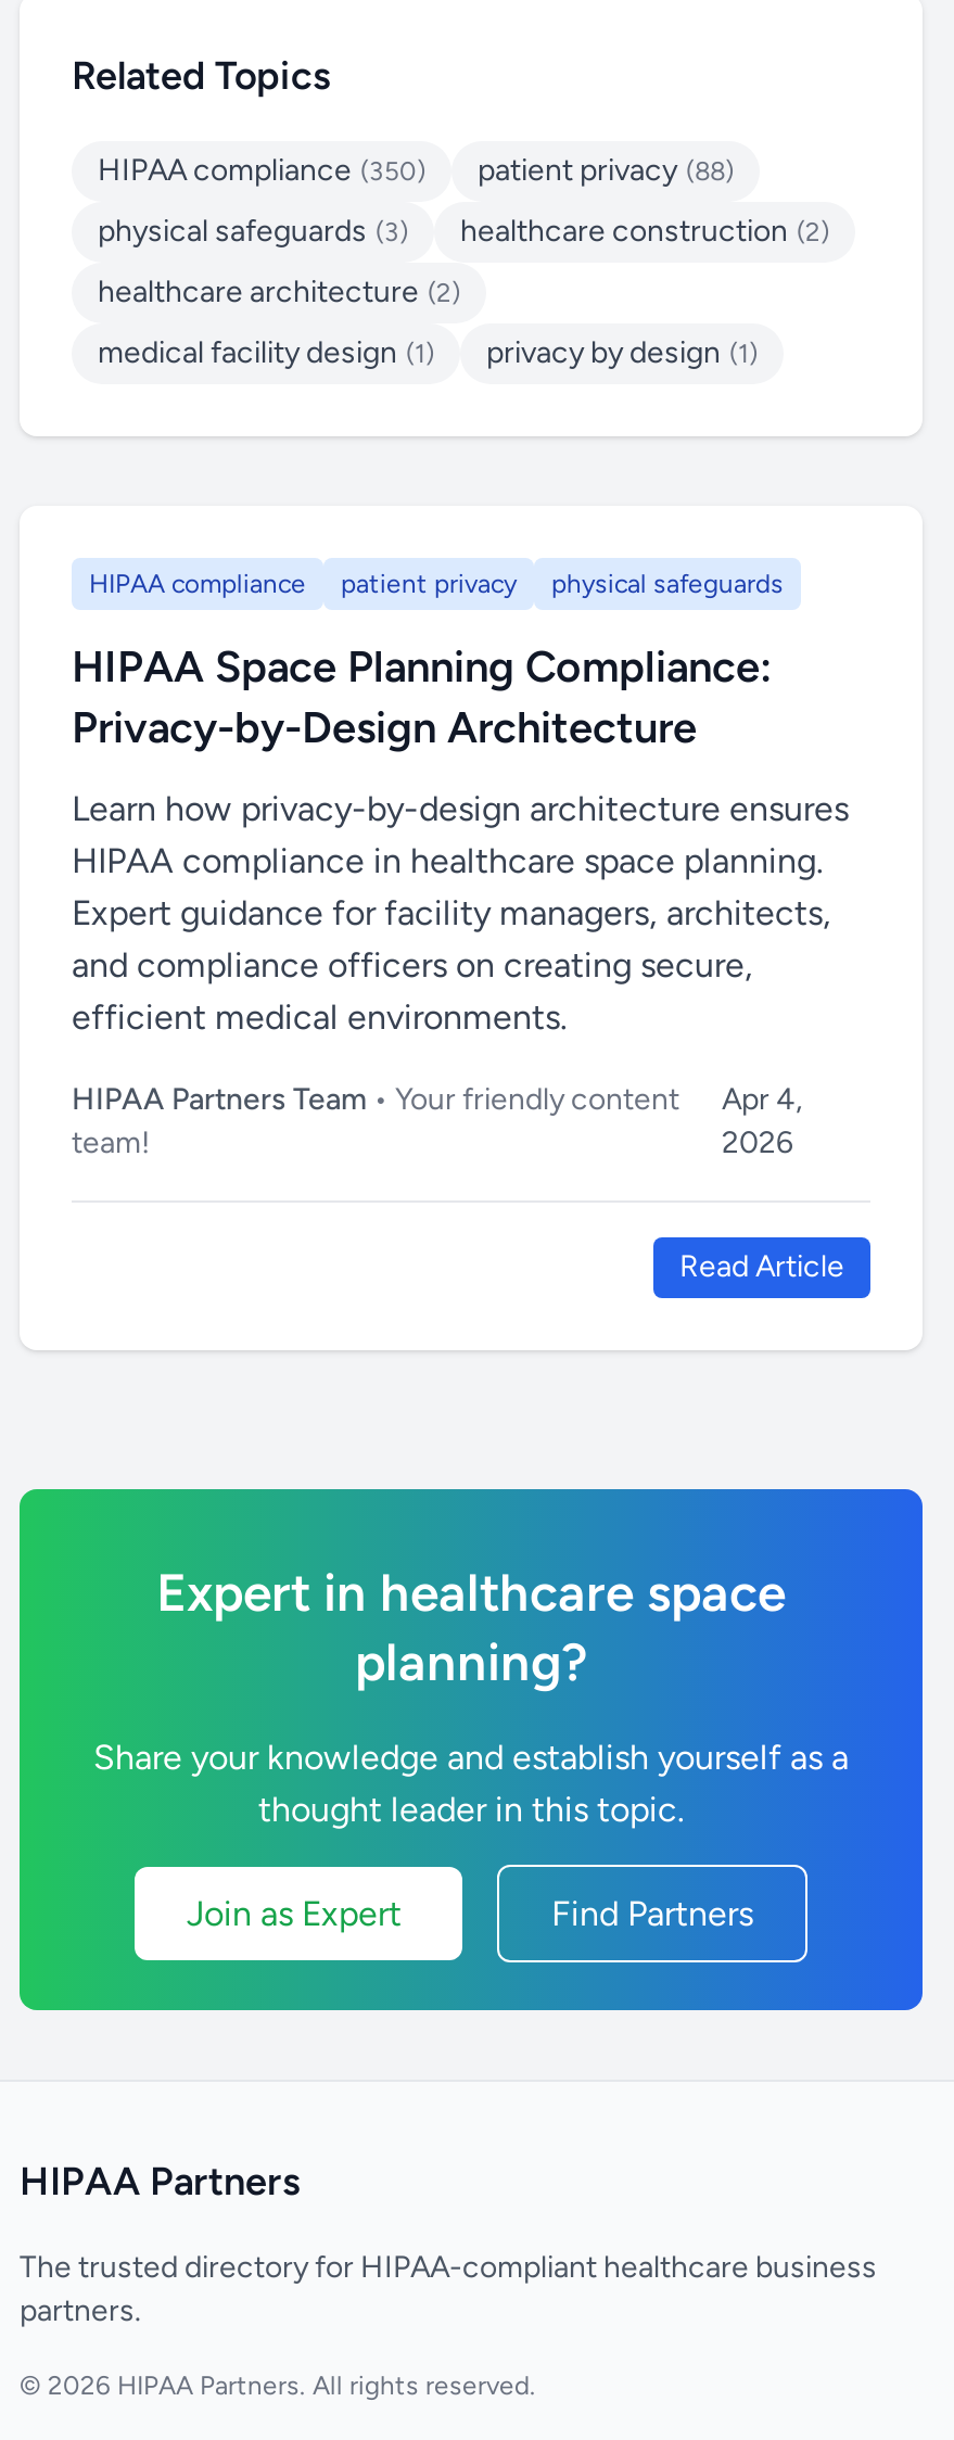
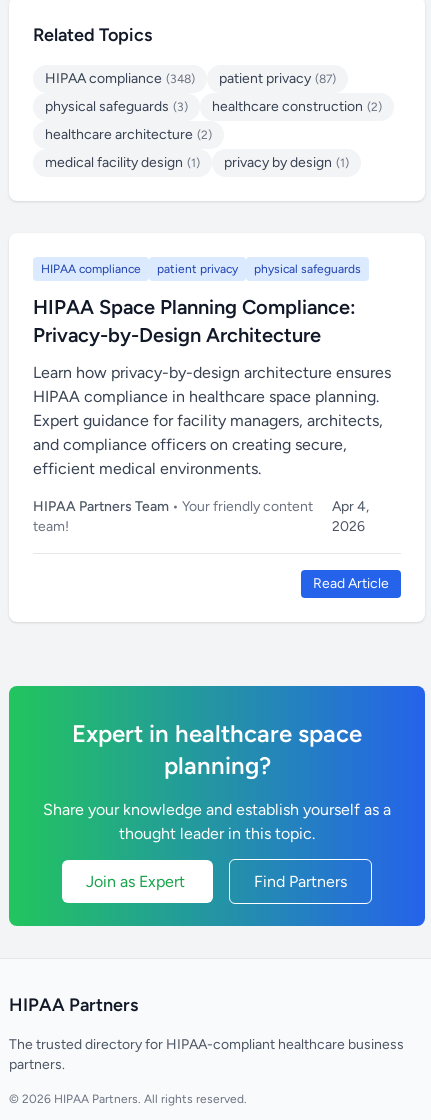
- HIPAA compliance (350)
+ HIPAA compliance (348)

- patient privacy (88)
+ patient privacy (87)
